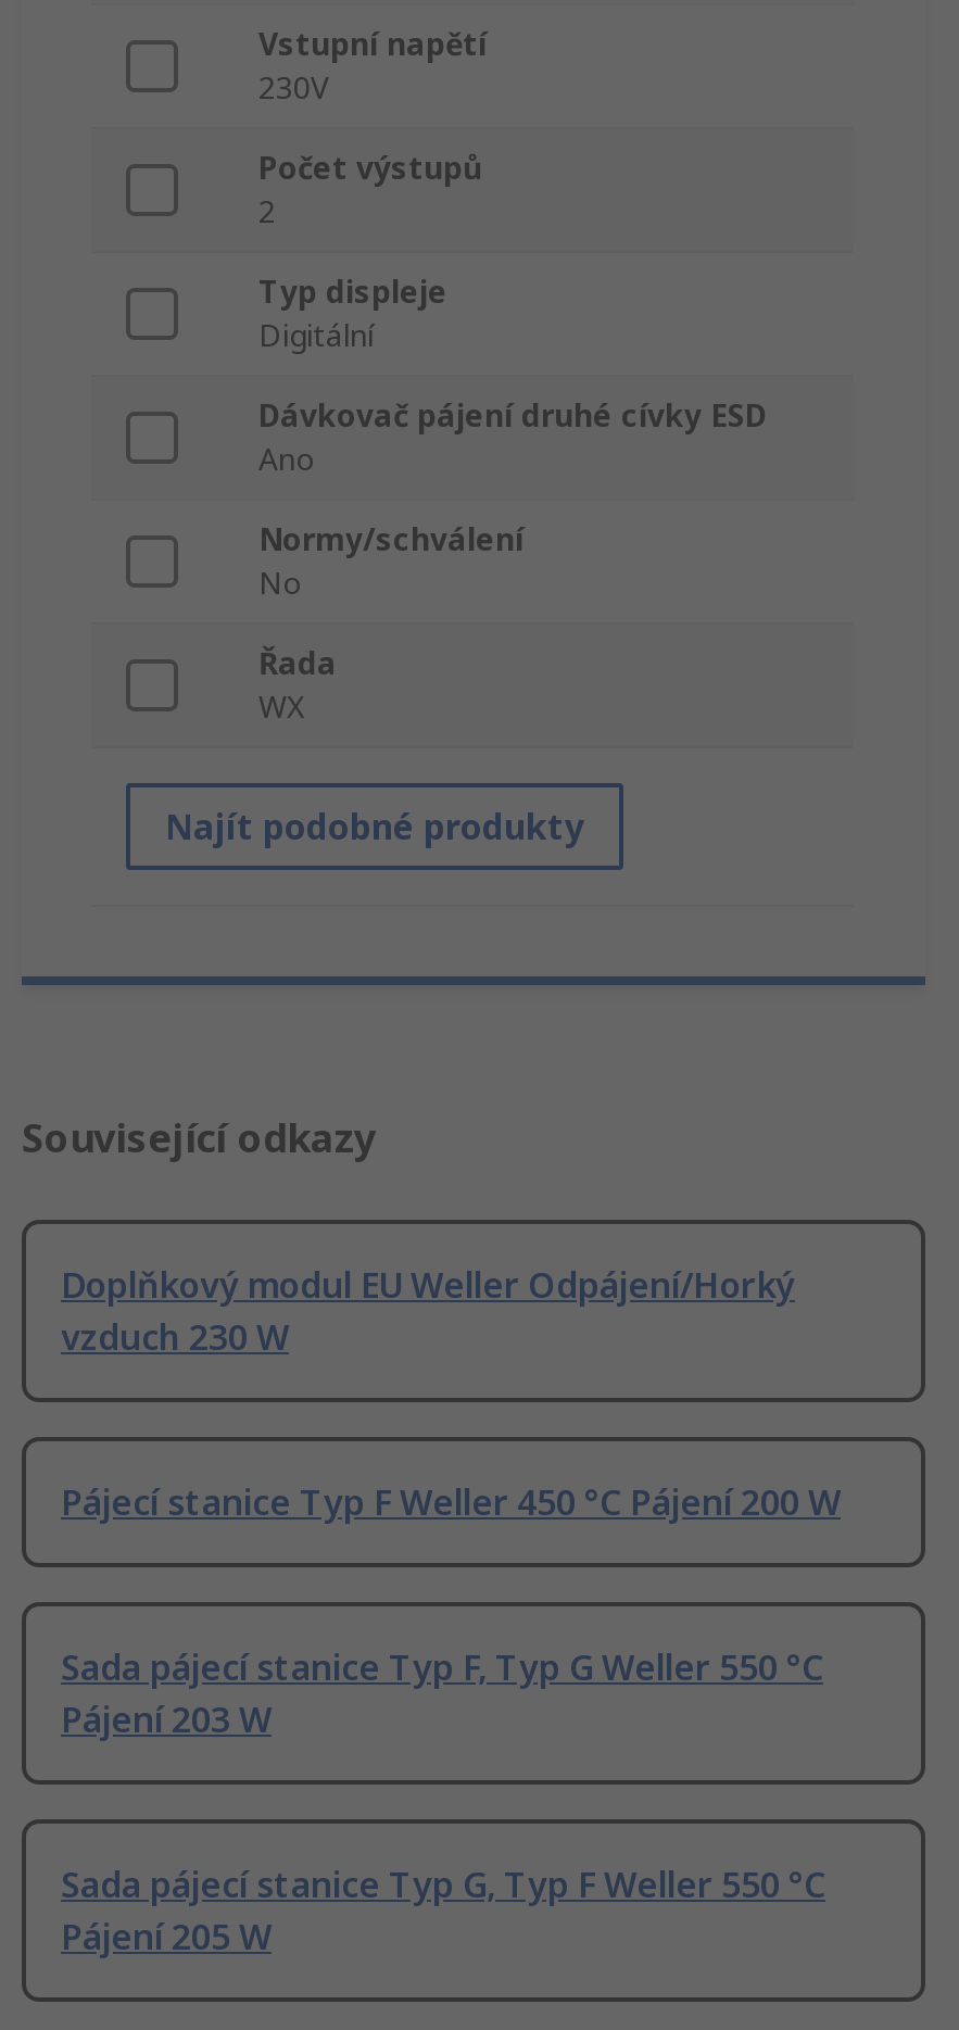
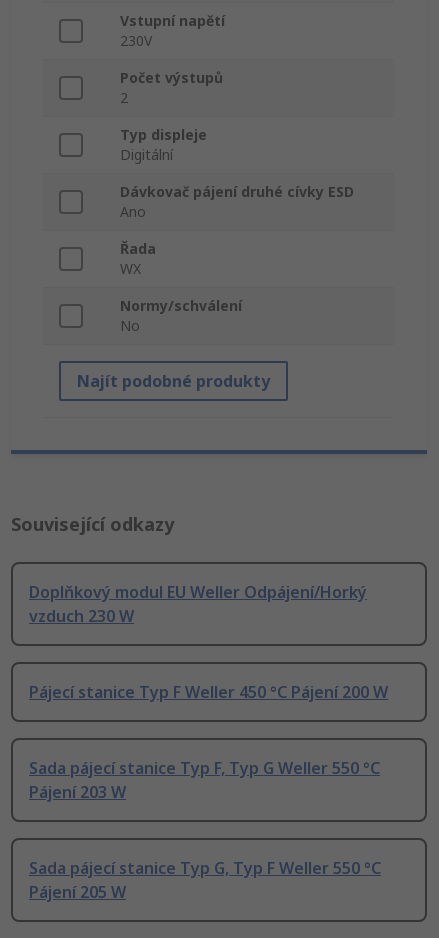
moved down: Normy/schválení | No

moved up: Řada | WX
